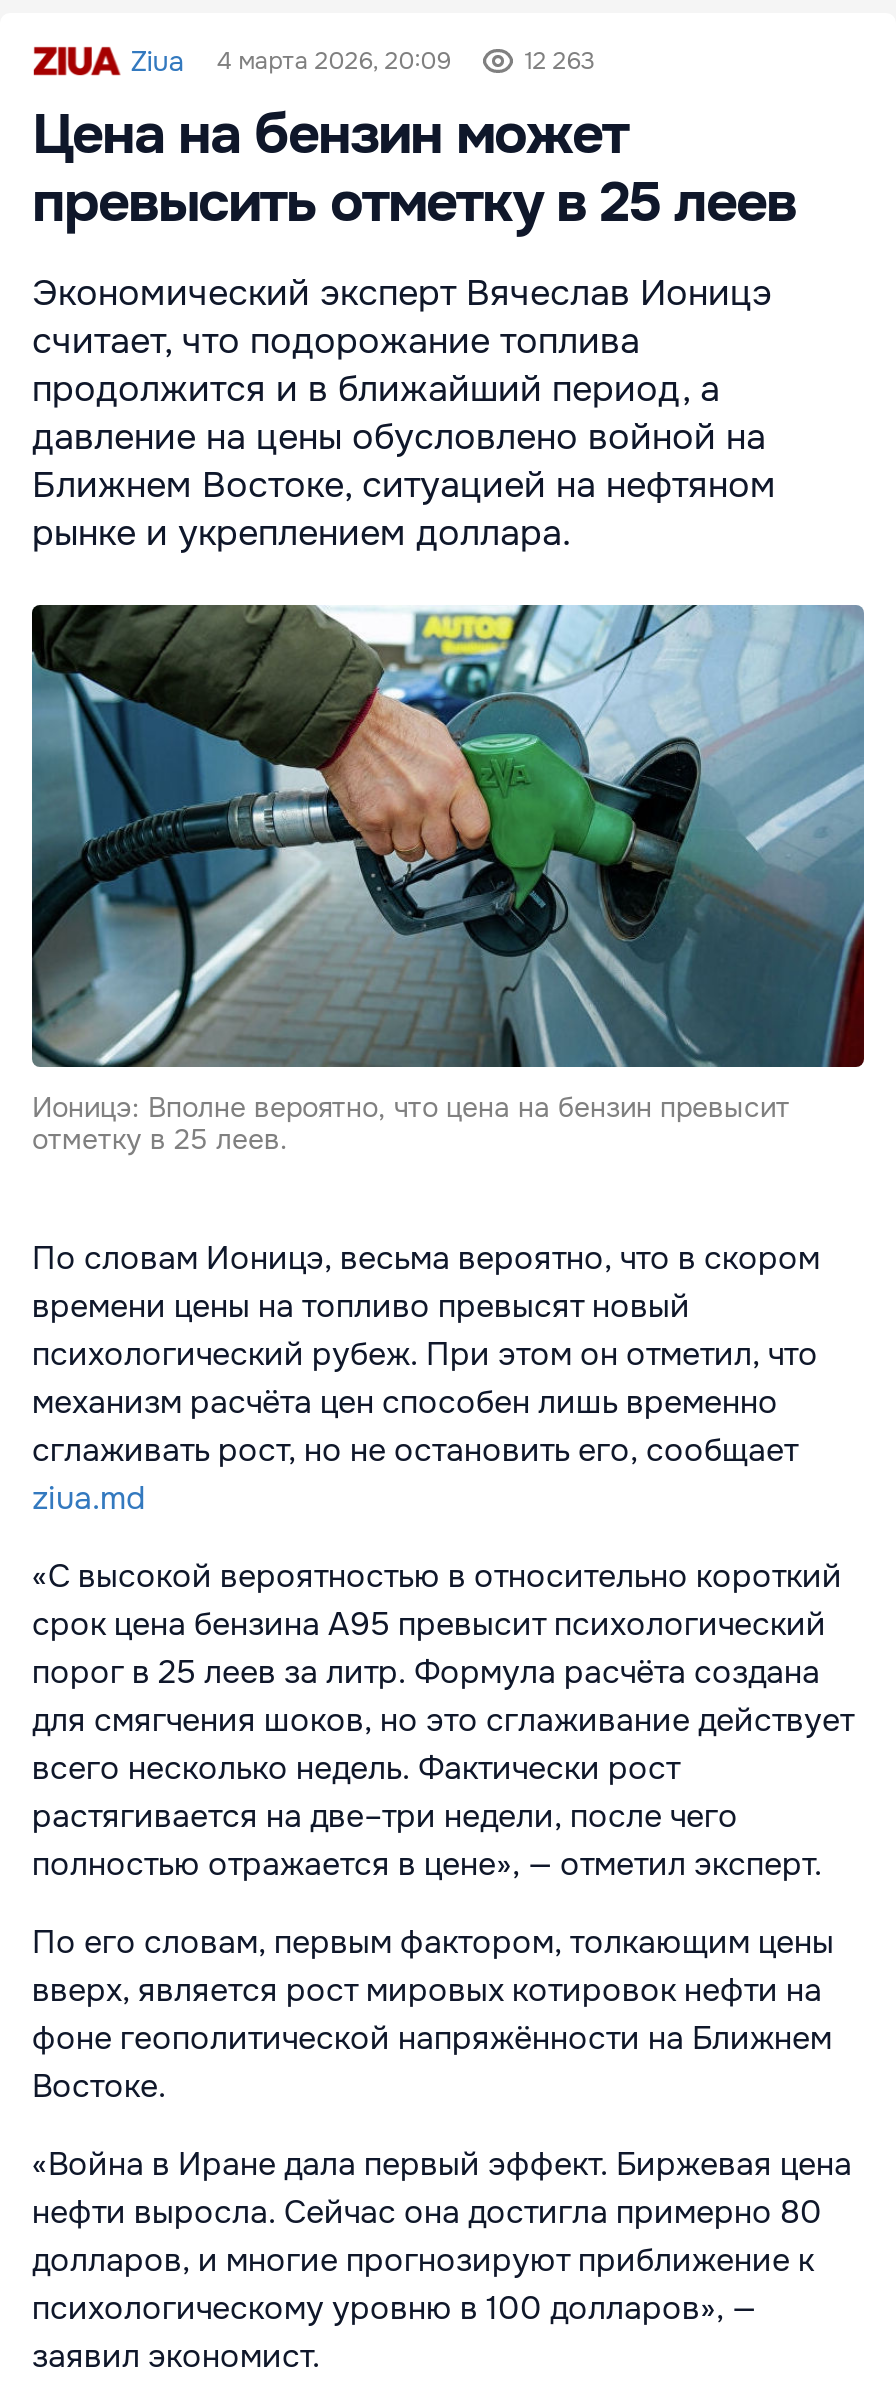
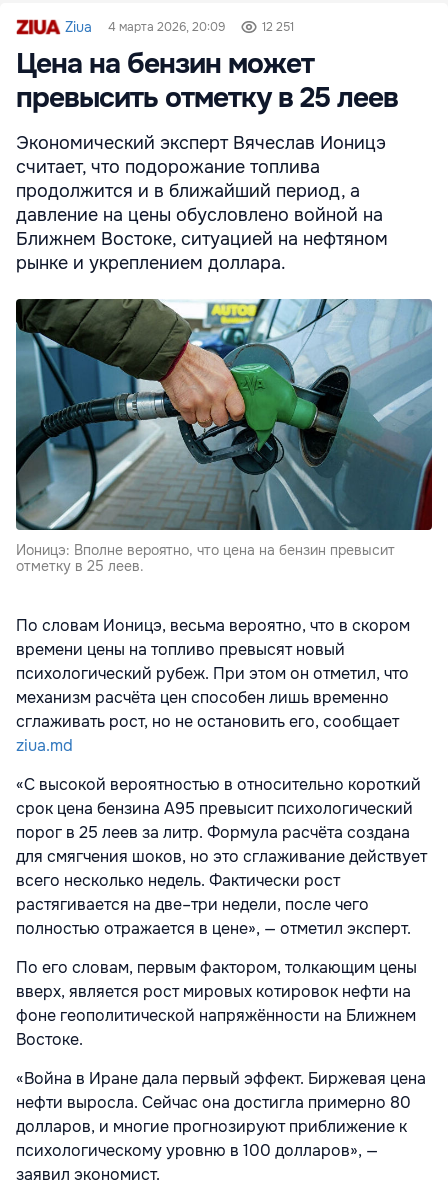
- 12 263
+ 12 251
